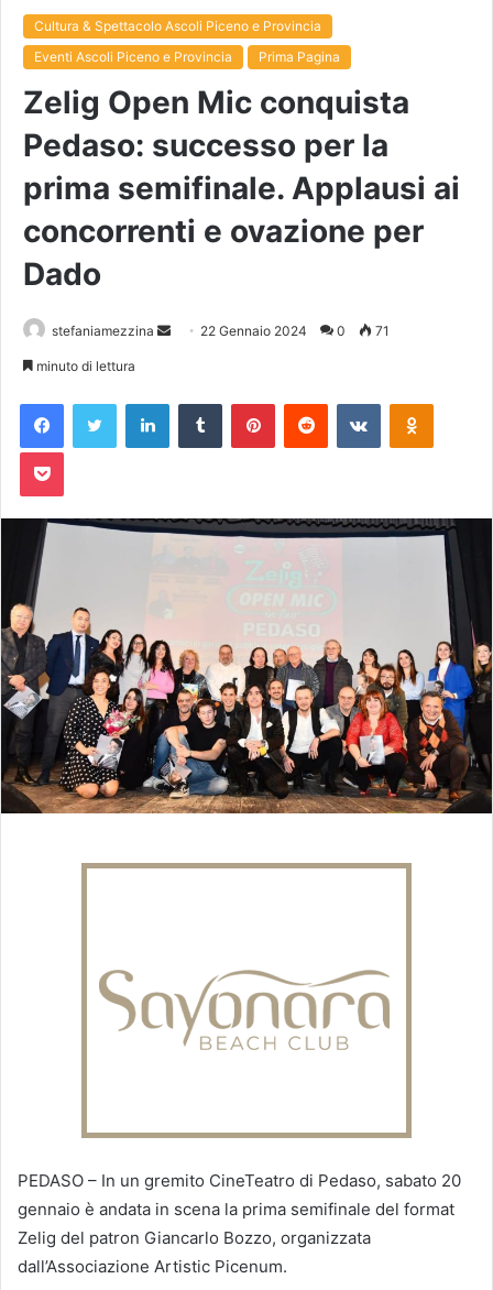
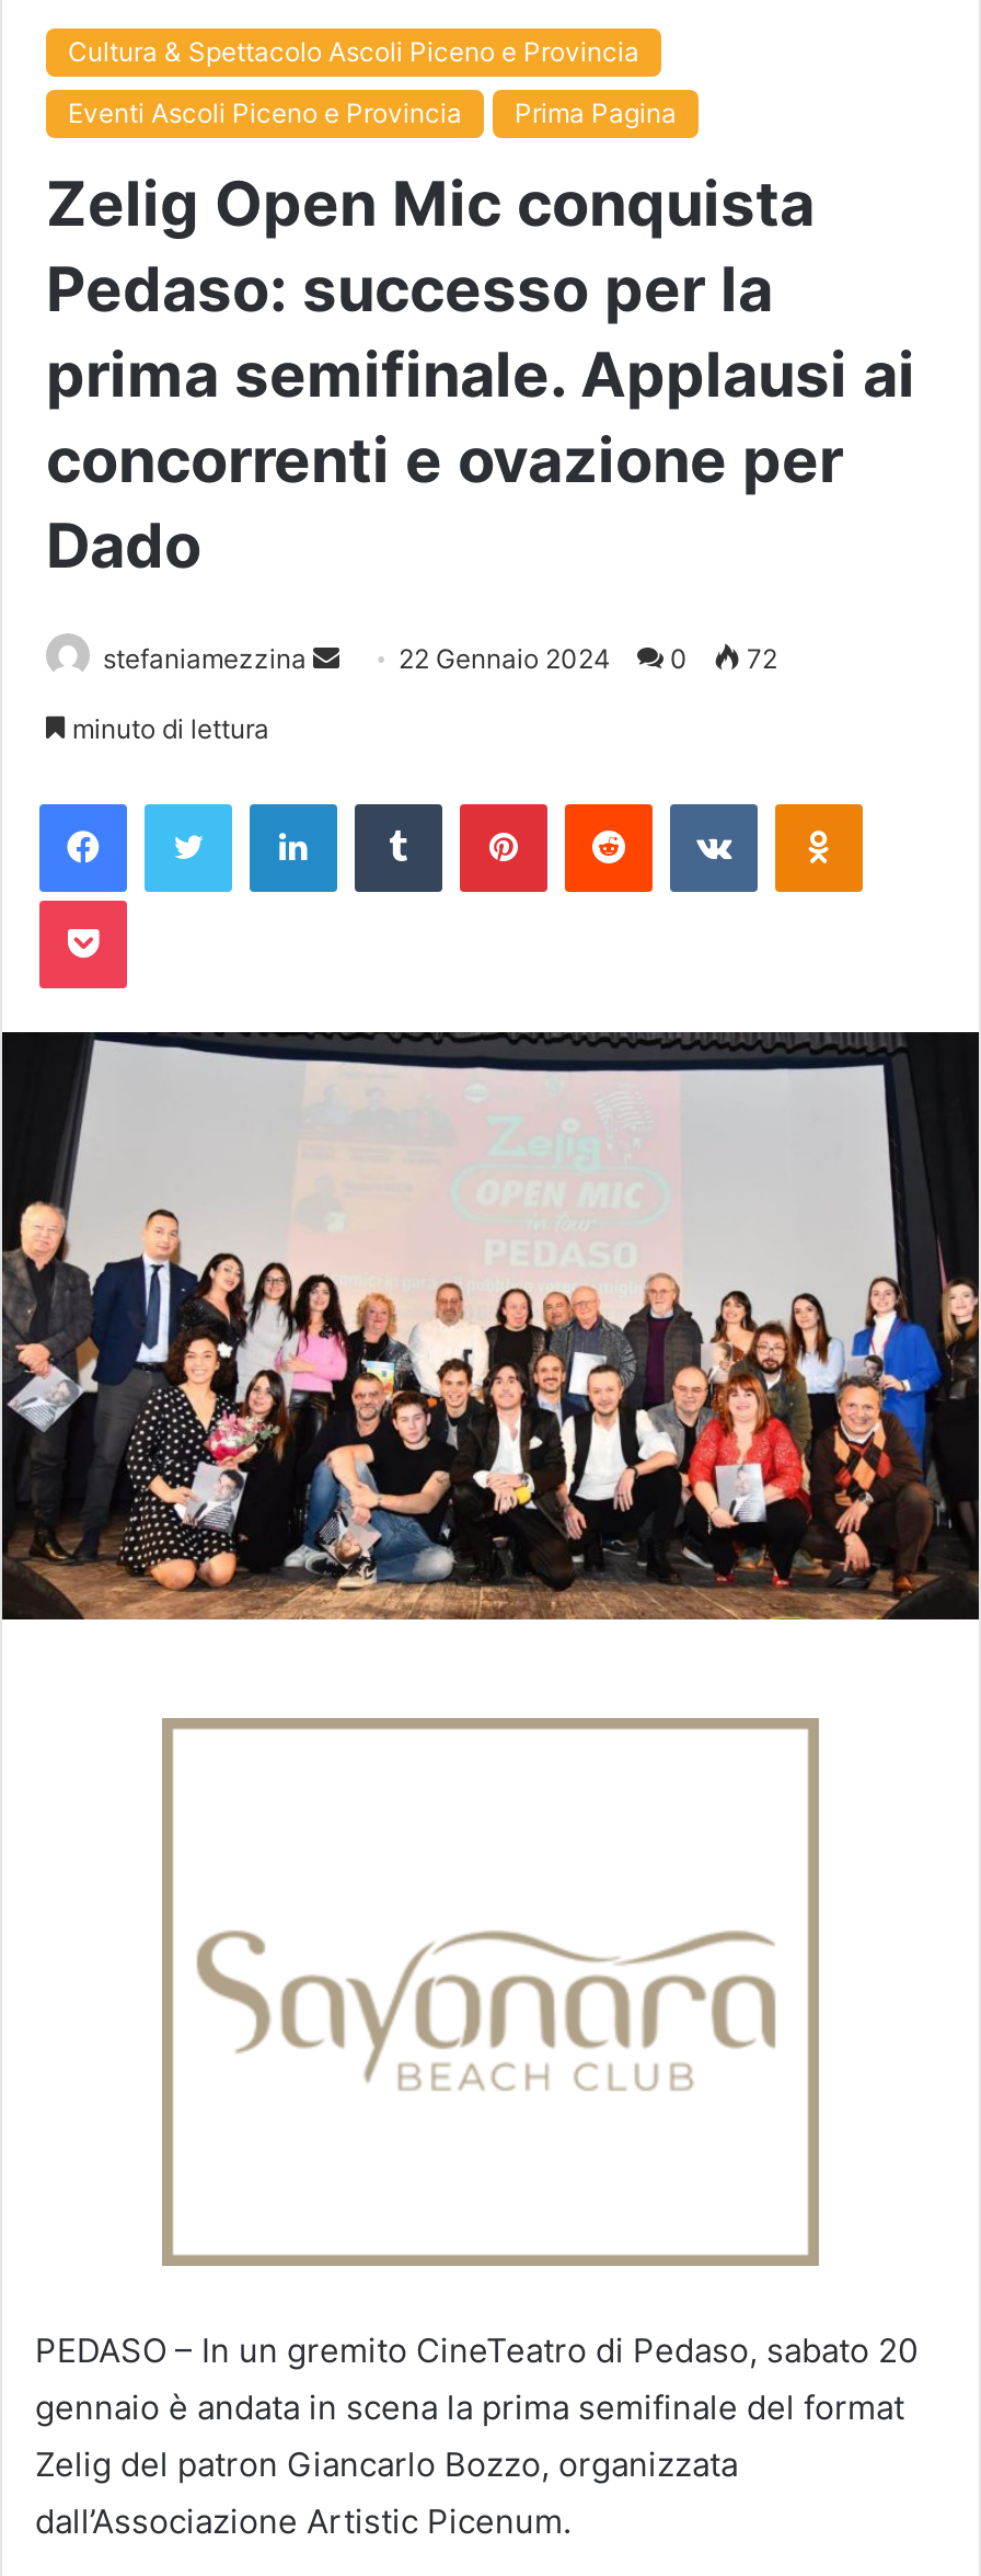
- 71
+ 72
